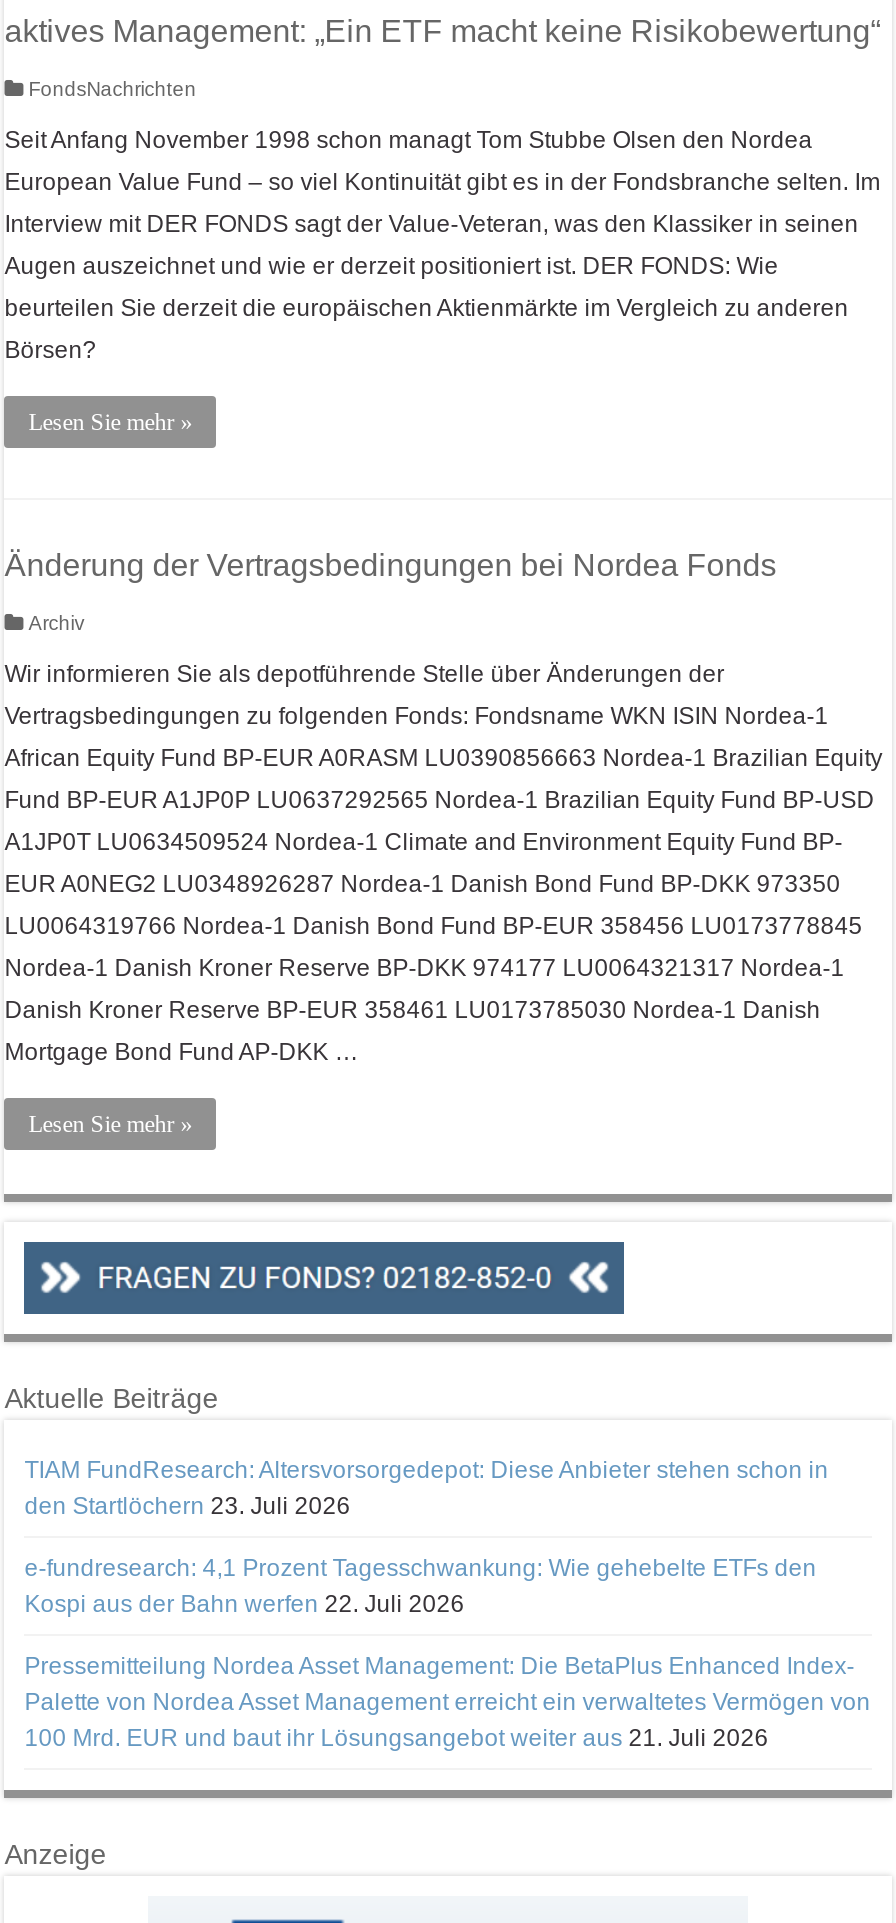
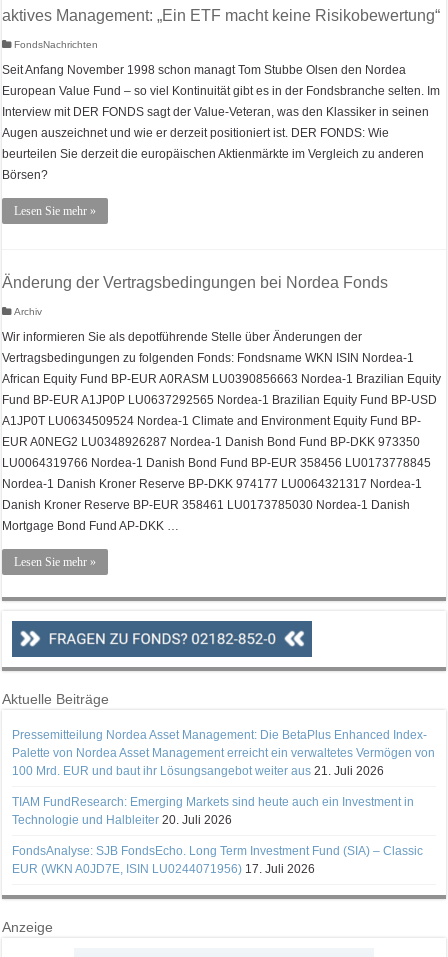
- TIAM FundResearch: Altersvorsorgedepot: Diese Anbieter stehen schon in
- den Startlöchern 23. Juli 2026
- e-fundresearch: 4,1 Prozent Tagesschwankung: Wie gehebelte ETFs den
- Kospi aus der Bahn werfen 22. Juli 2026

moved up: Pressemitteilung Nordea Asset Management: Die BetaPlus Enhanced Index- | Palette von Nordea Asset Management erreicht ein verwaltetes Vermögen von | 100 Mrd. EUR und baut ihr Lösungsangebot weiter aus 21. Juli 2026

+ TIAM FundResearch: Emerging Markets sind heute auch ein Investment in
+ Technologie und Halbleiter 20. Juli 2026
+ FondsAnalyse: SJB FondsEcho. Long Term Investment Fund (SIA) – Classic
+ EUR (WKN A0JD7E, ISIN LU0244071956) 17. Juli 2026
